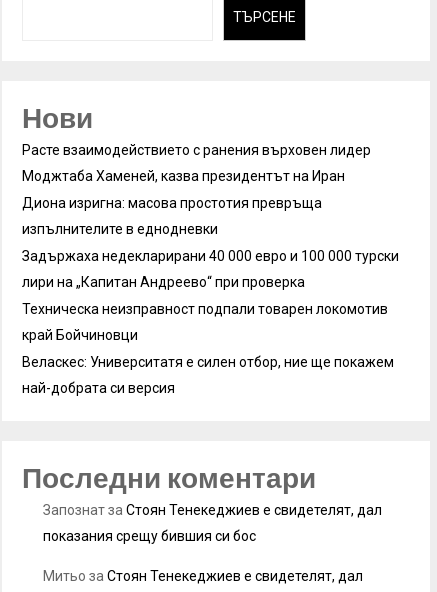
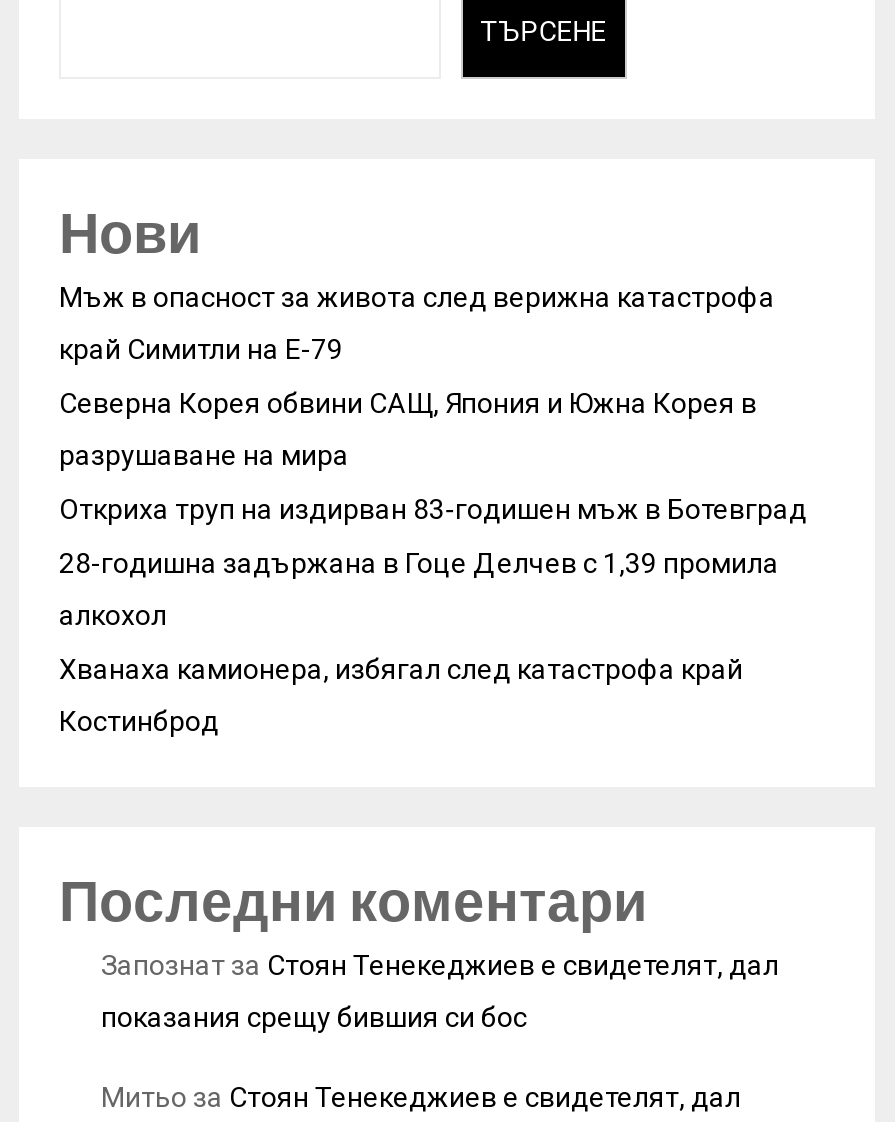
- Расте взаимодействието с ранения върховен лидер
- Моджтаба Хаменей, казва президентът на Иран
- Диона изригна: масова простотия превръща
- изпълнителите в еднодневки
- Задържаха недекларирани 40 000 евро и 100 000 турски
- лири на „Капитан Андреево“ при проверка
- Техническа неизправност подпали товарен локомотив
- край Бойчиновци
- Веласкес: Университатя е силен отбор, ние ще покажем
- най-добрата си версия
+ Мъж в опасност за живота след верижна катастрофа
+ край Симитли на Е-79
+ Северна Корея обвини САЩ, Япония и Южна Корея в
+ разрушаване на мира
+ Откриха труп на издирван 83‑годишен мъж в Ботевград
+ 28-годишна задържана в Гоце Делчев с 1,39 промила
+ алкохол
+ Хванаха камионера, избягал след катастрофа край
+ Костинброд
